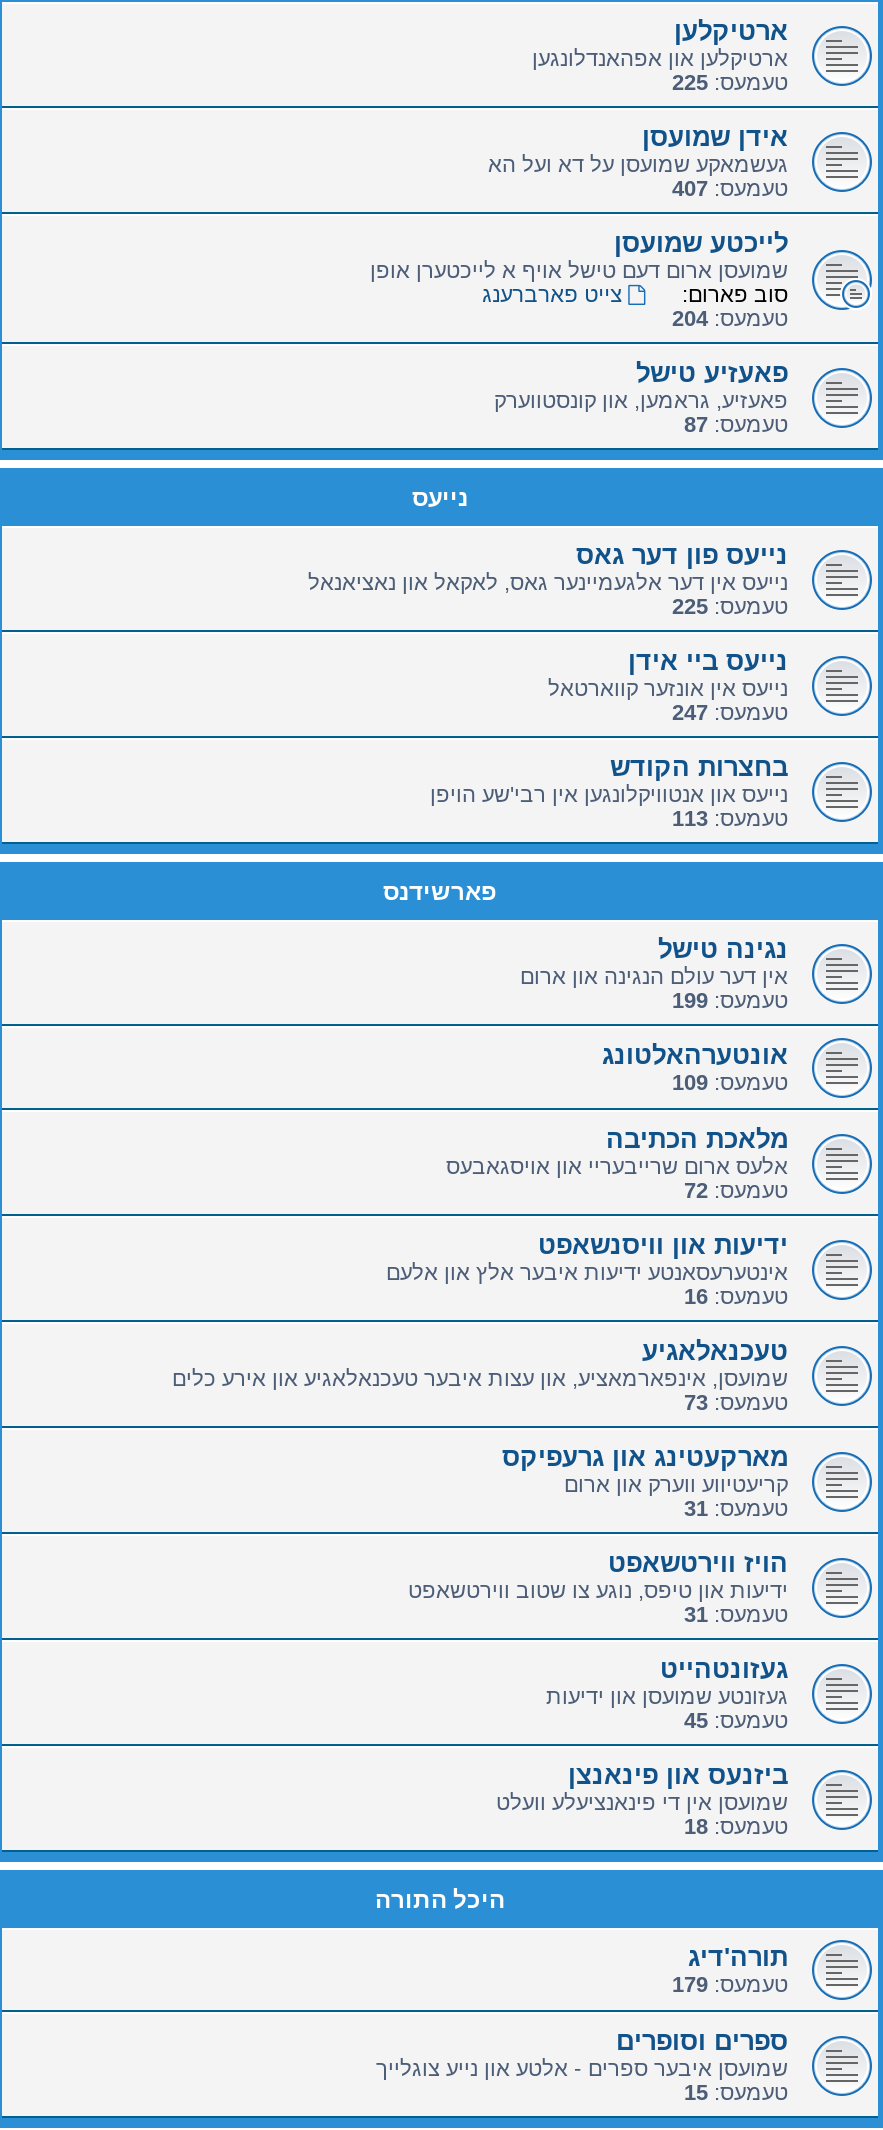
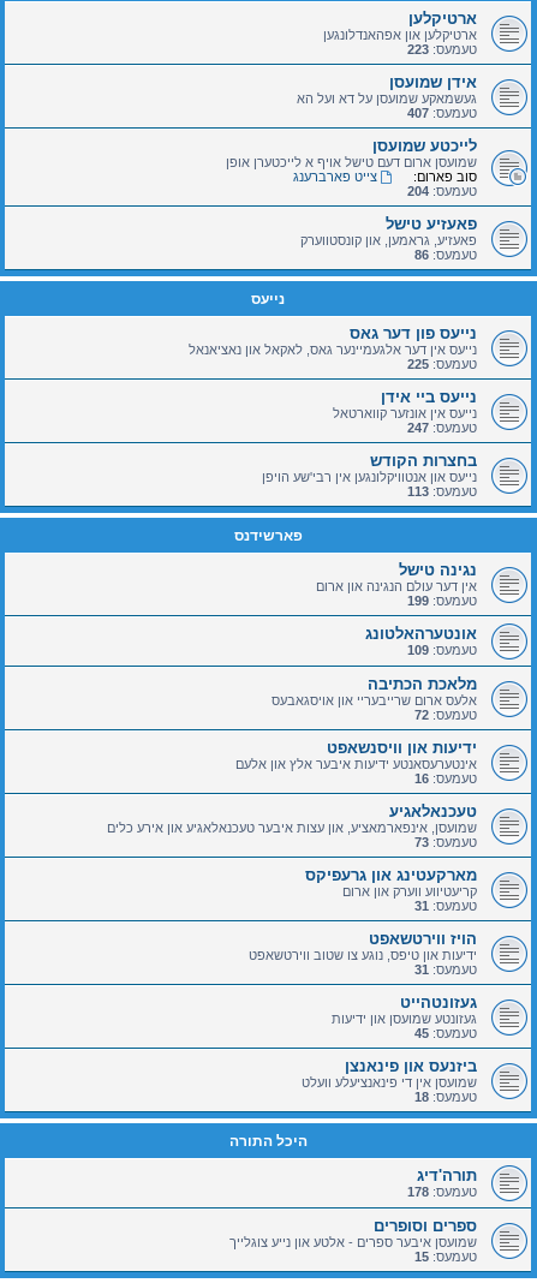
- טעמעס: 225
+ טעמעס: 223

- טעמעס: 87
+ טעמעס: 86

- טעמעס: 179
+ טעמעס: 178
